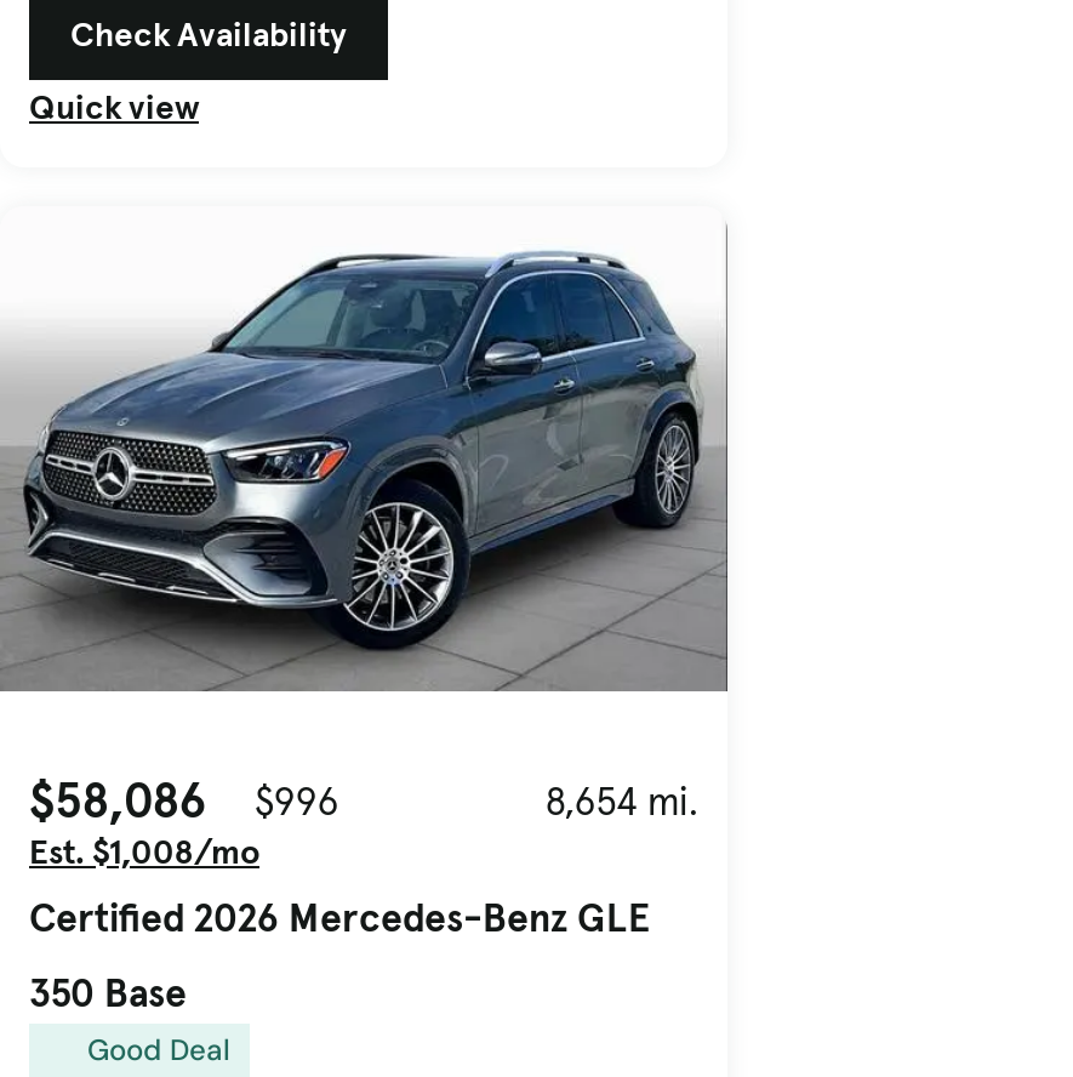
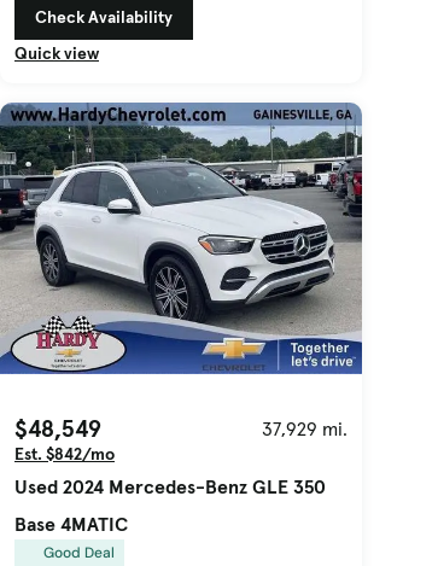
- [image]
- $58,086
- $996
- 8,654 mi.
- Est. $1,008/mo
- Certified 2026 Mercedes-Benz GLE
+ [image]
+ $48,549
+ 37,929 mi.
+ Est. $842/mo
+ Used 2024 Mercedes-Benz GLE 350

- 350 Base
+ Base 4MATIC
